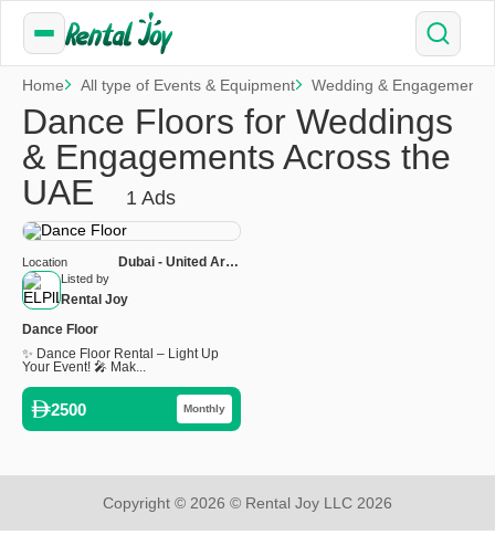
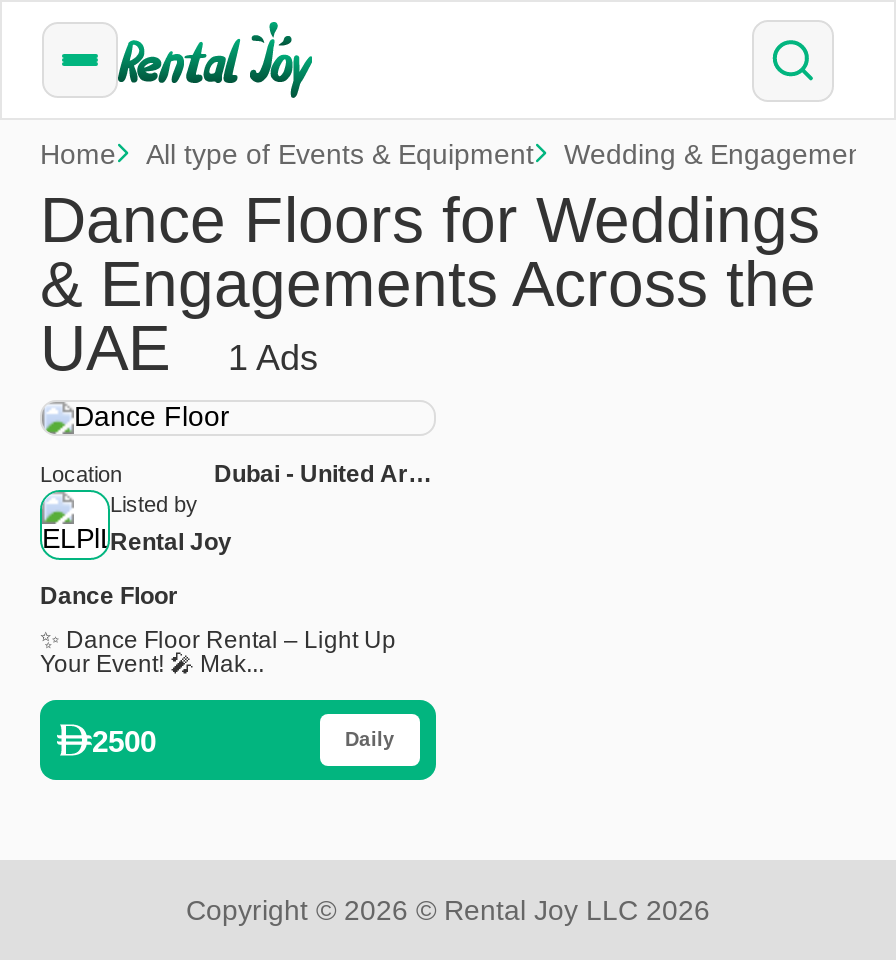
- Monthly
+ Daily
